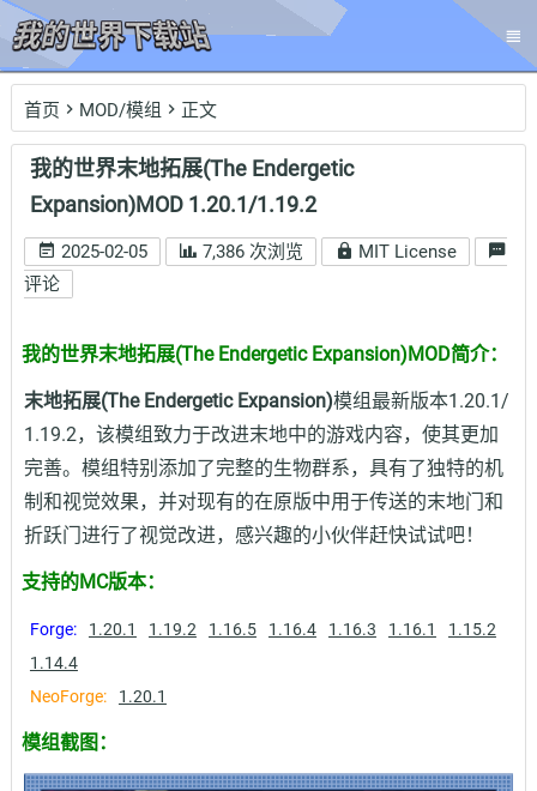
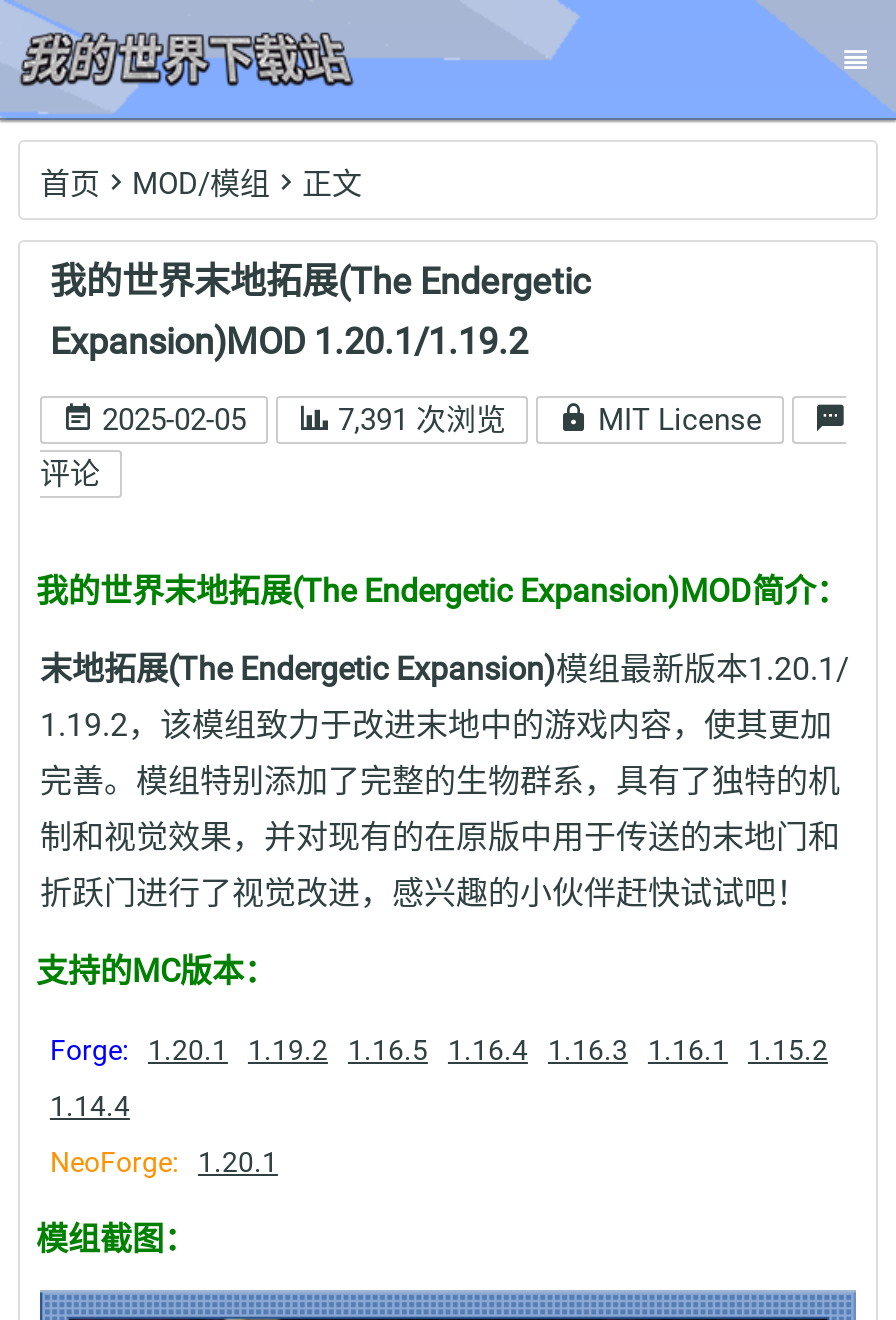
- 7,386 次浏览
+ 7,391 次浏览
